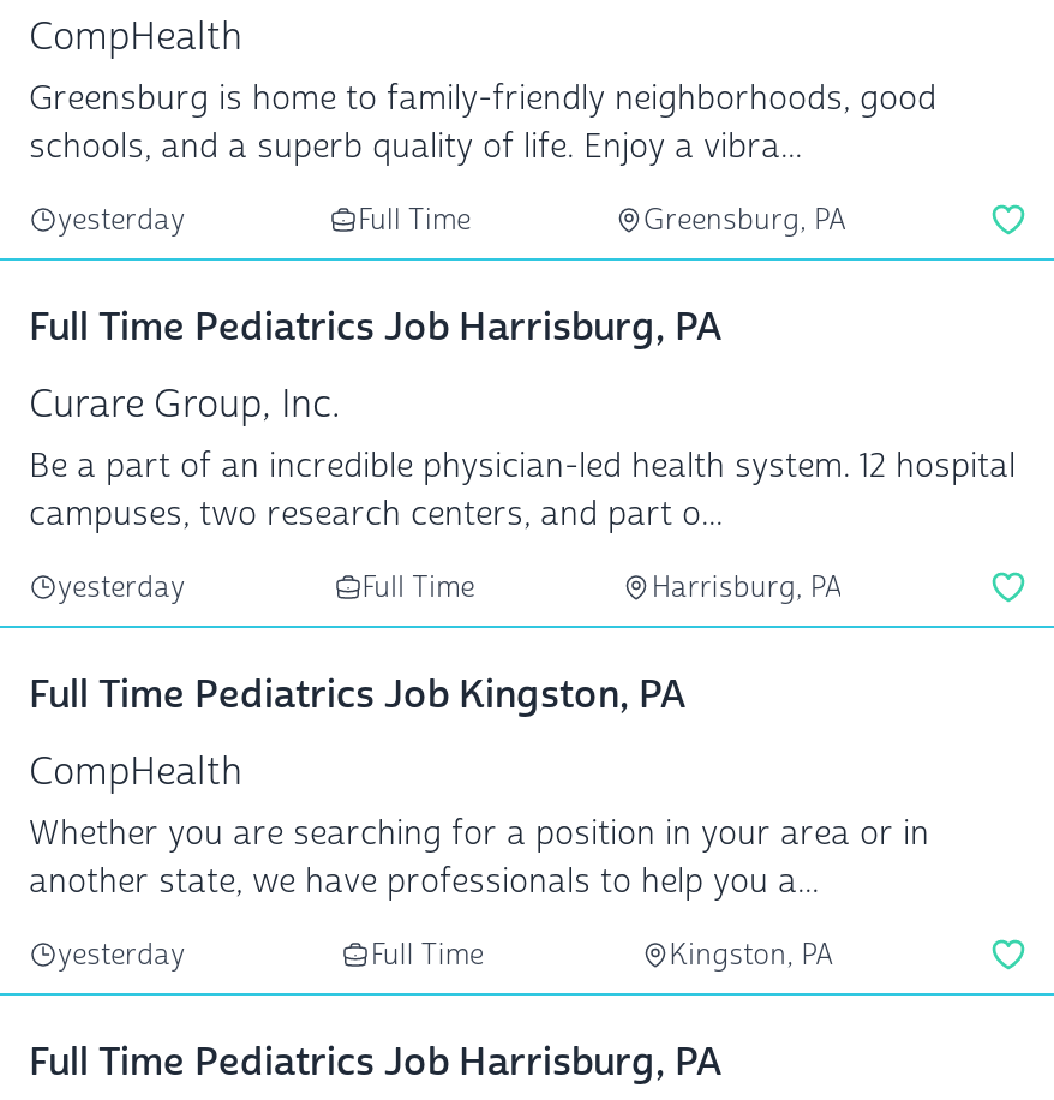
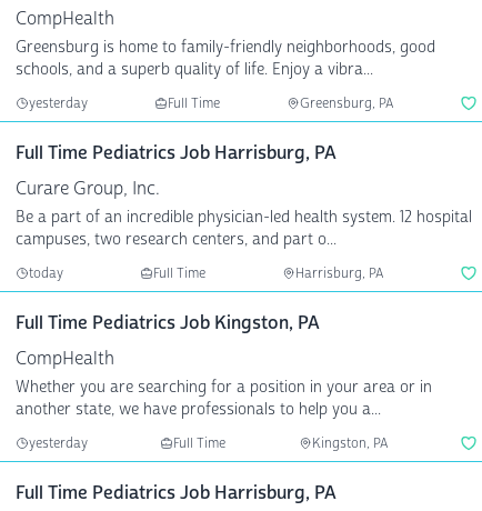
- yesterday
+ today
